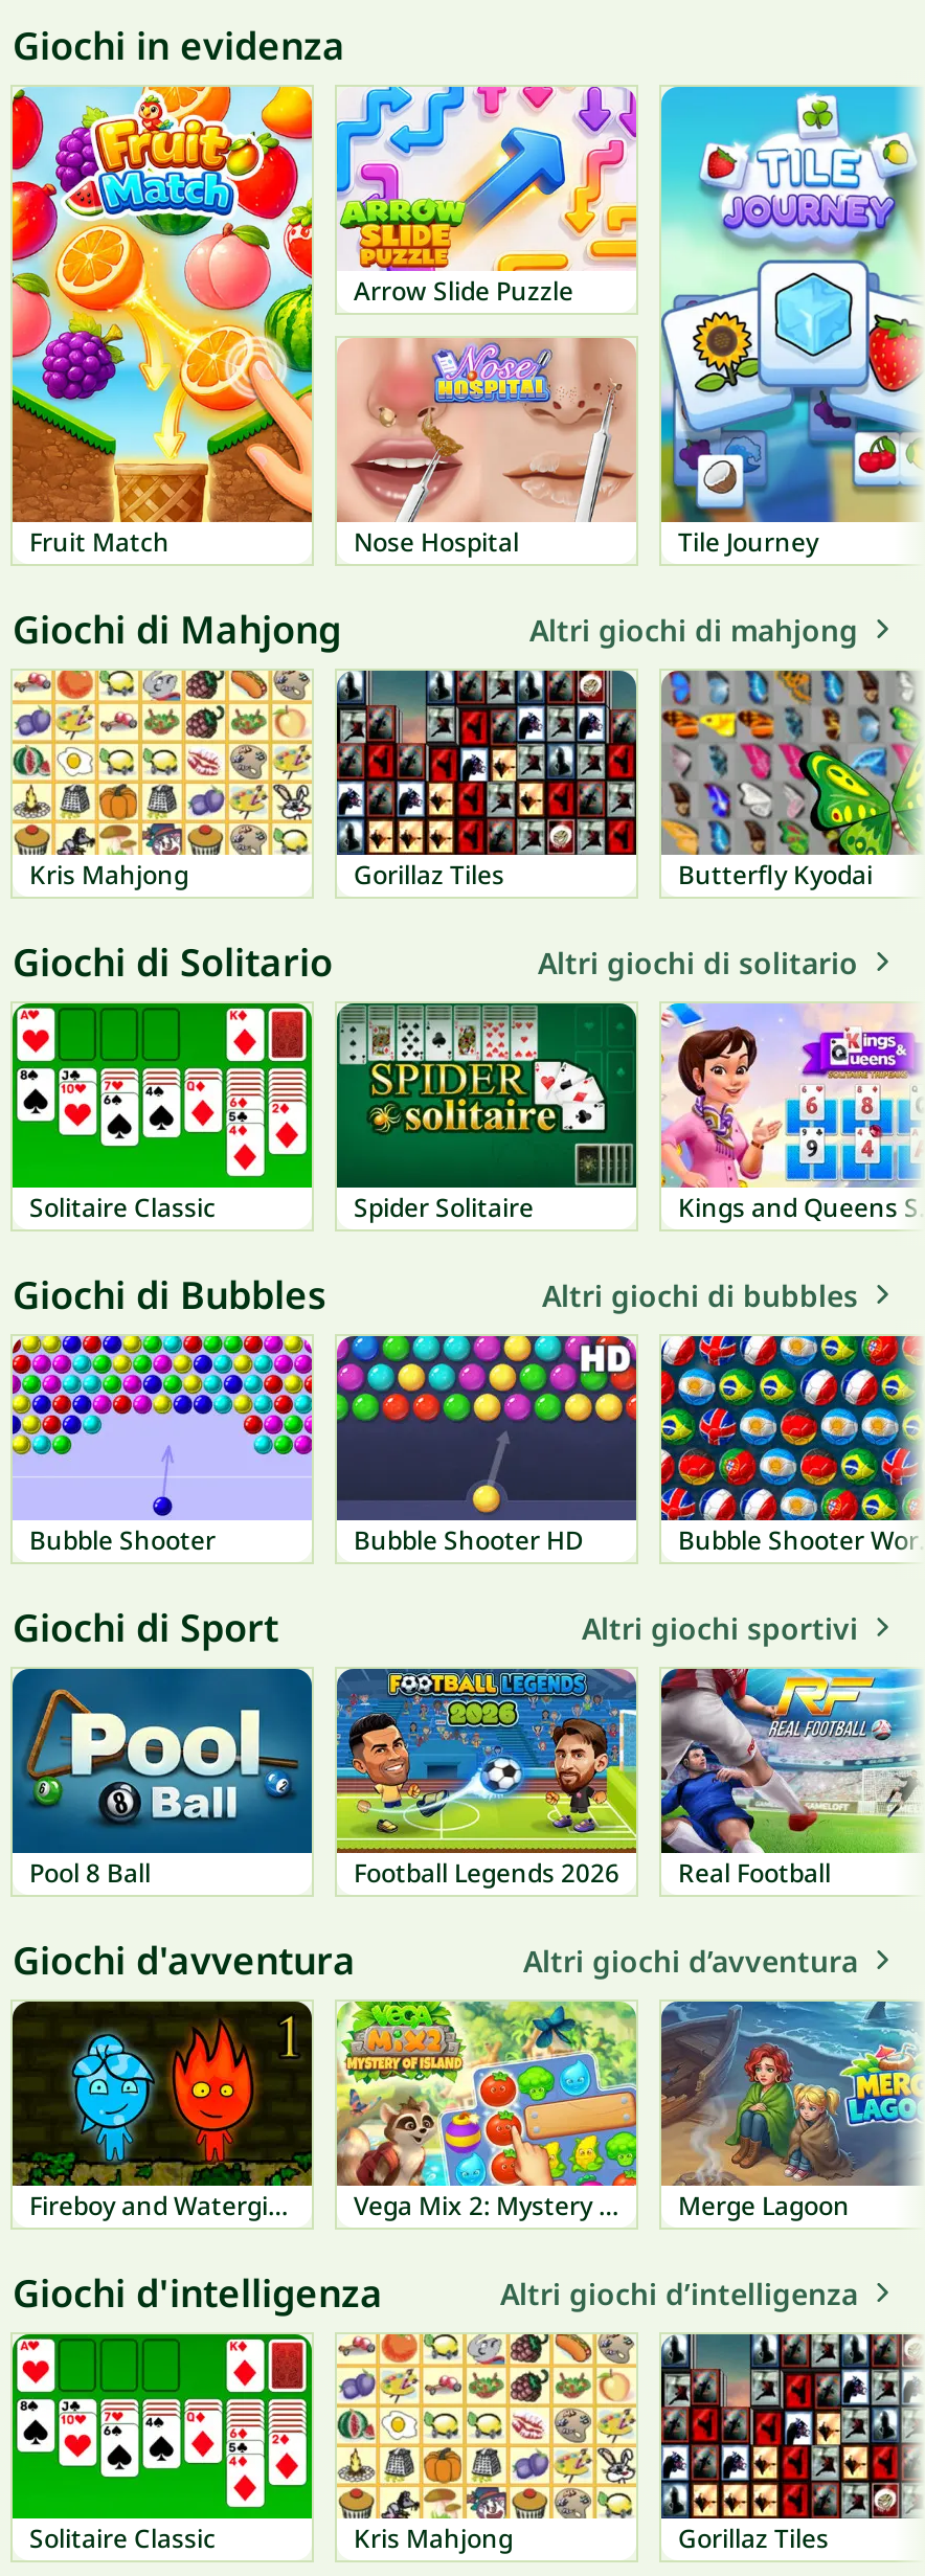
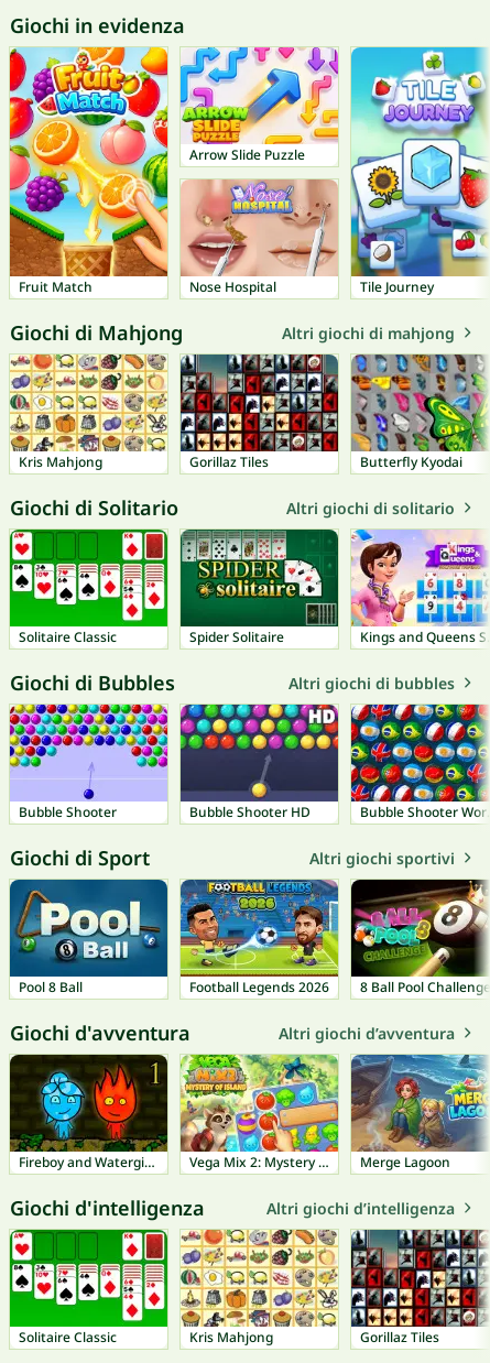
- [image]
- Real Football
+ [image]
+ 8 Ball Pool Challenge
